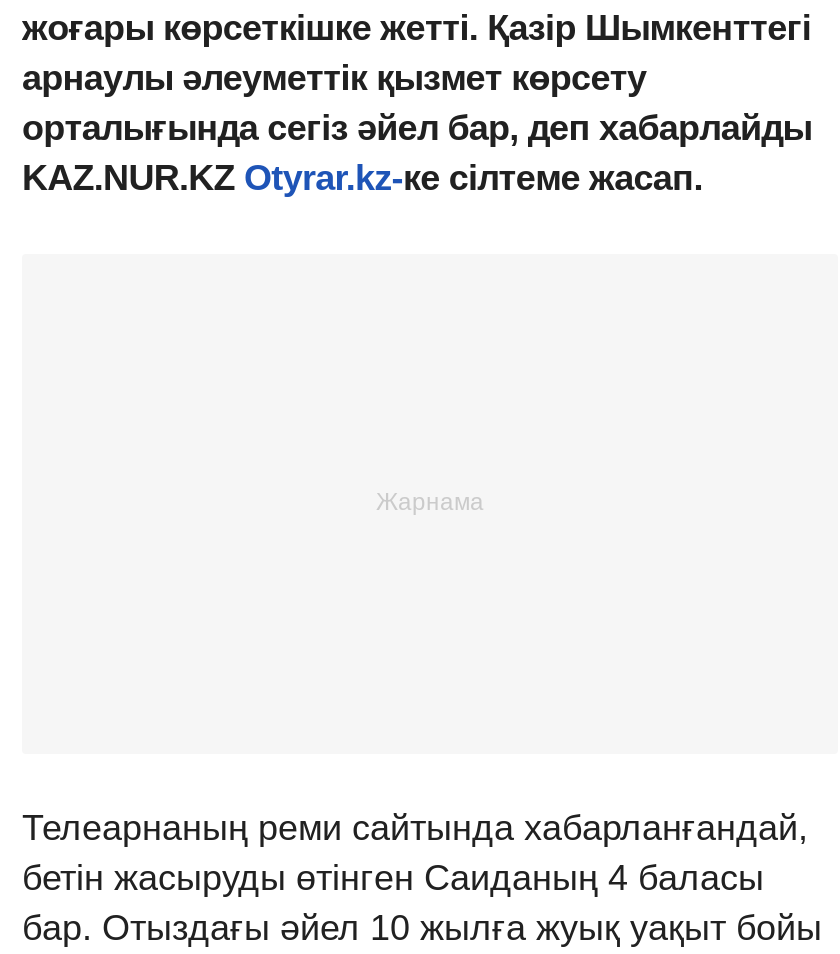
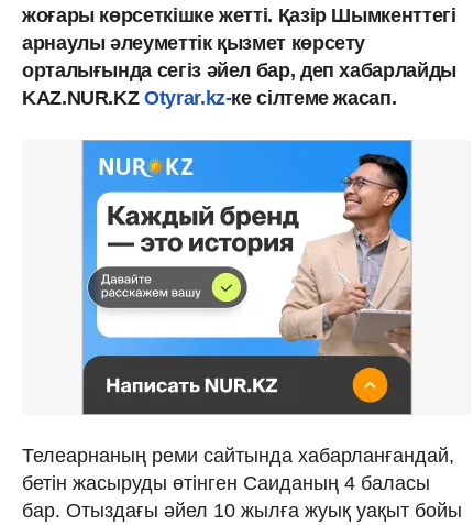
+ [image]
